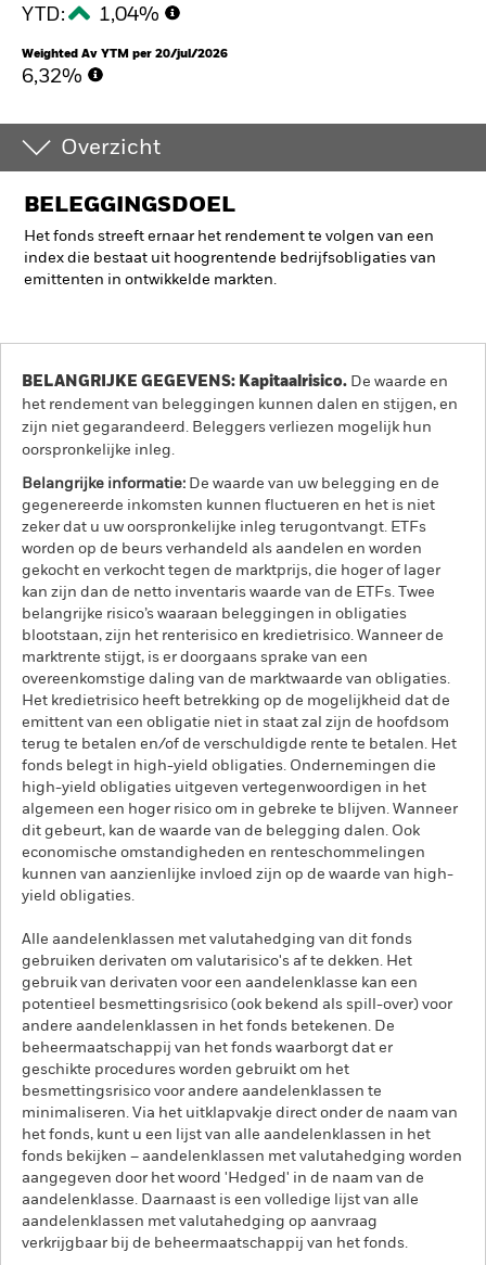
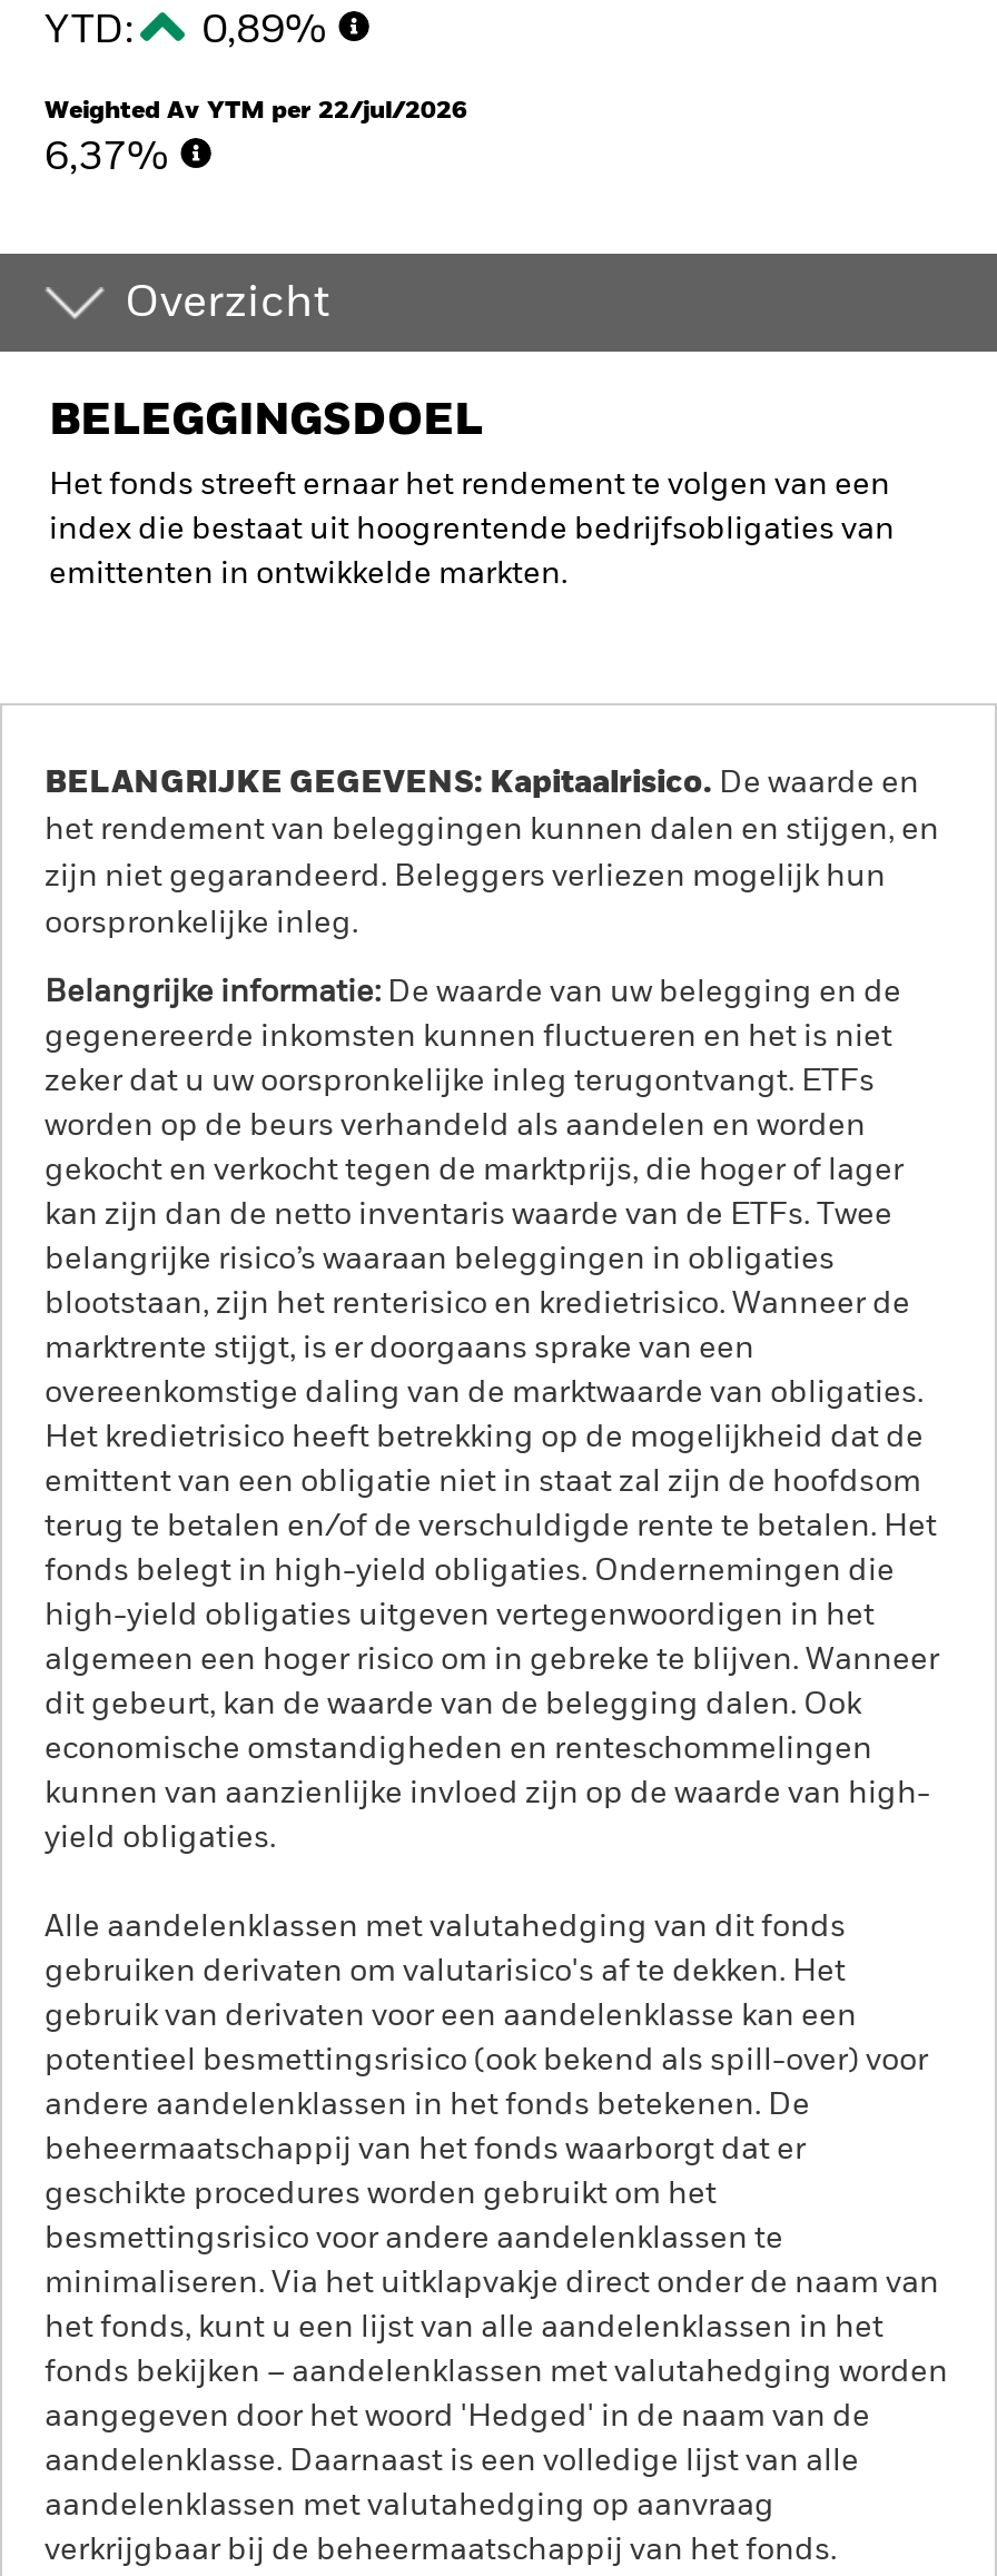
- YTD: 1,04%
+ YTD: 0,89%

- Weighted Av YTM per 20/jul/2026
+ Weighted Av YTM per 22/jul/2026

- 6,32%
+ 6,37%
